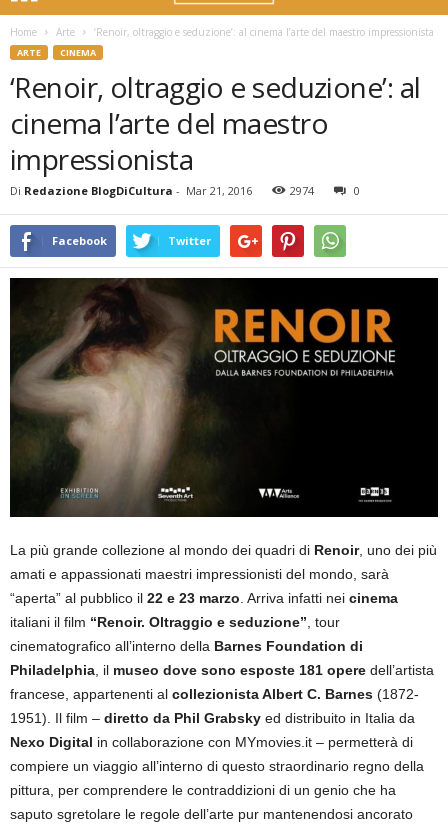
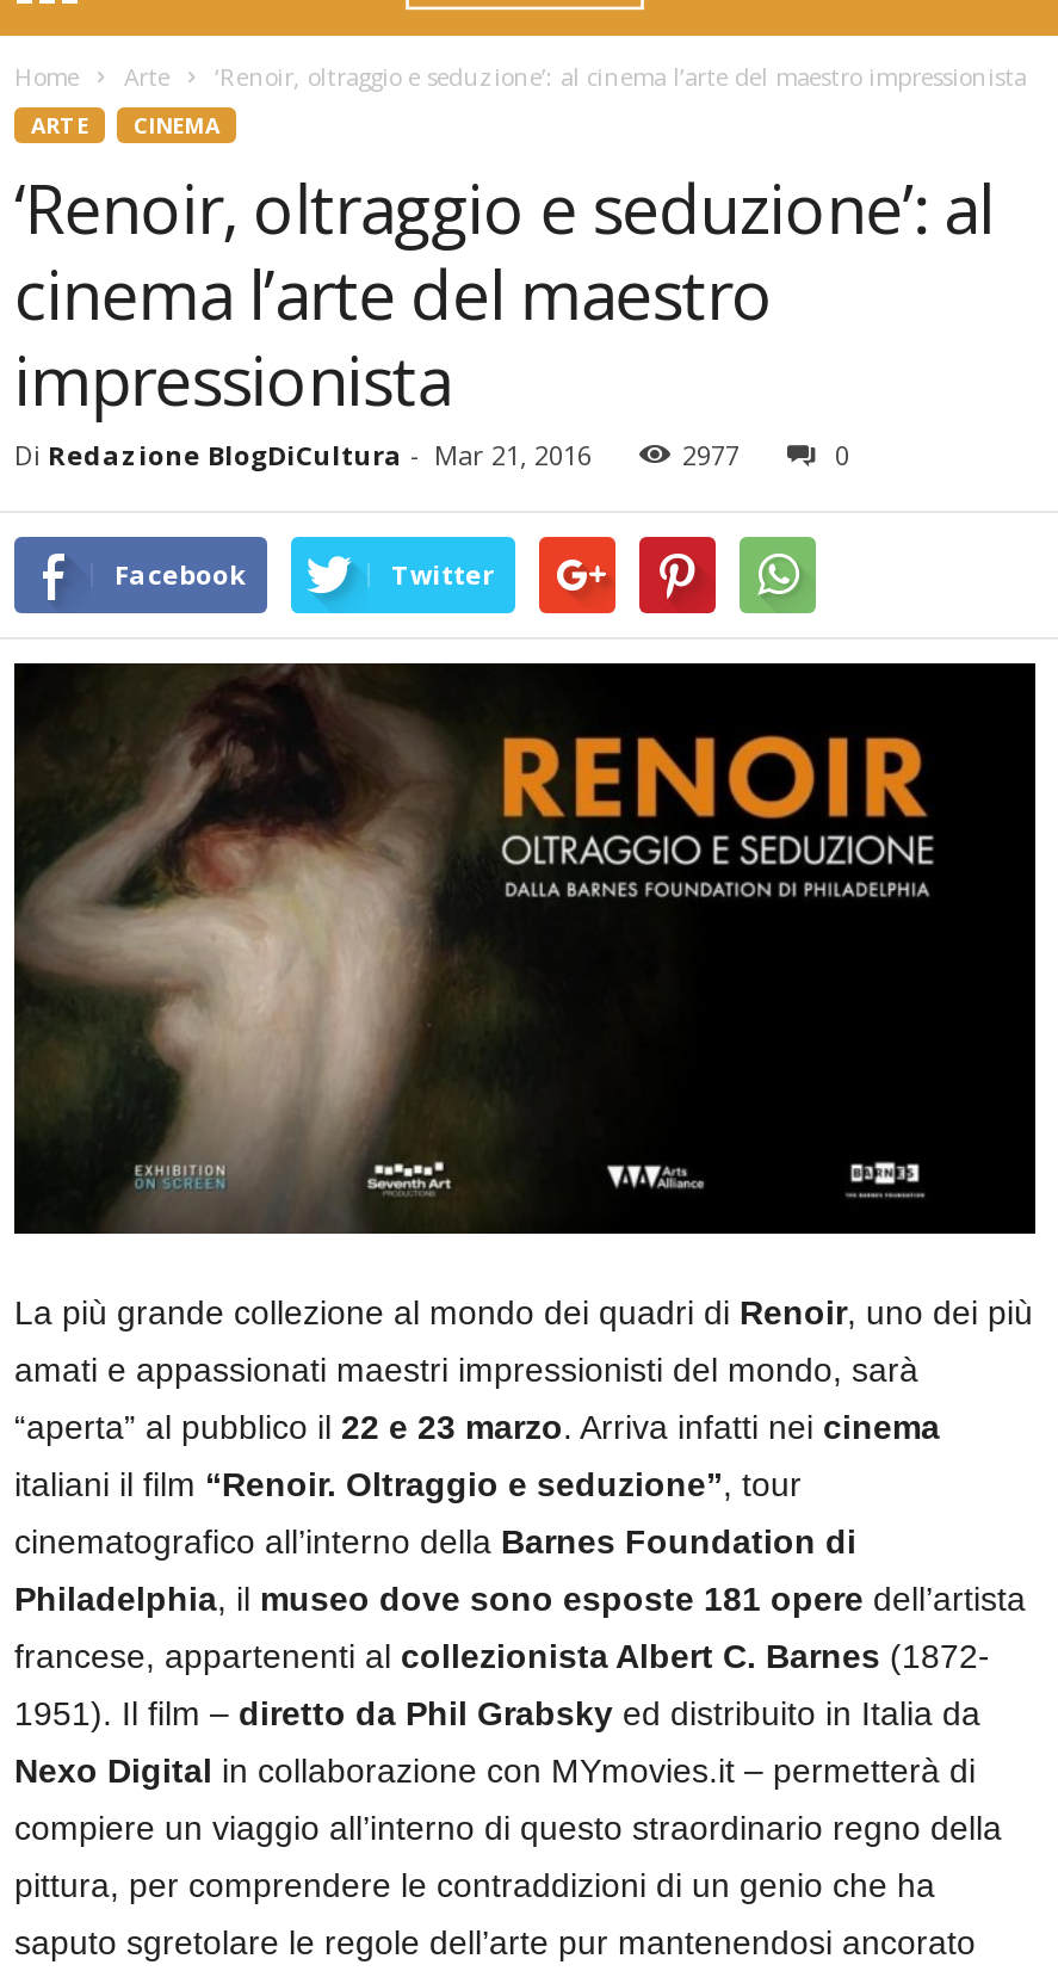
- 2974
+ 2977
